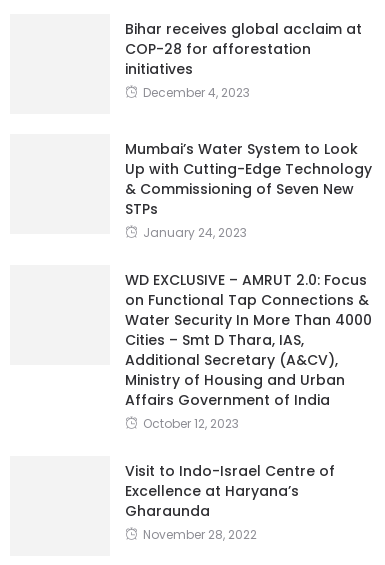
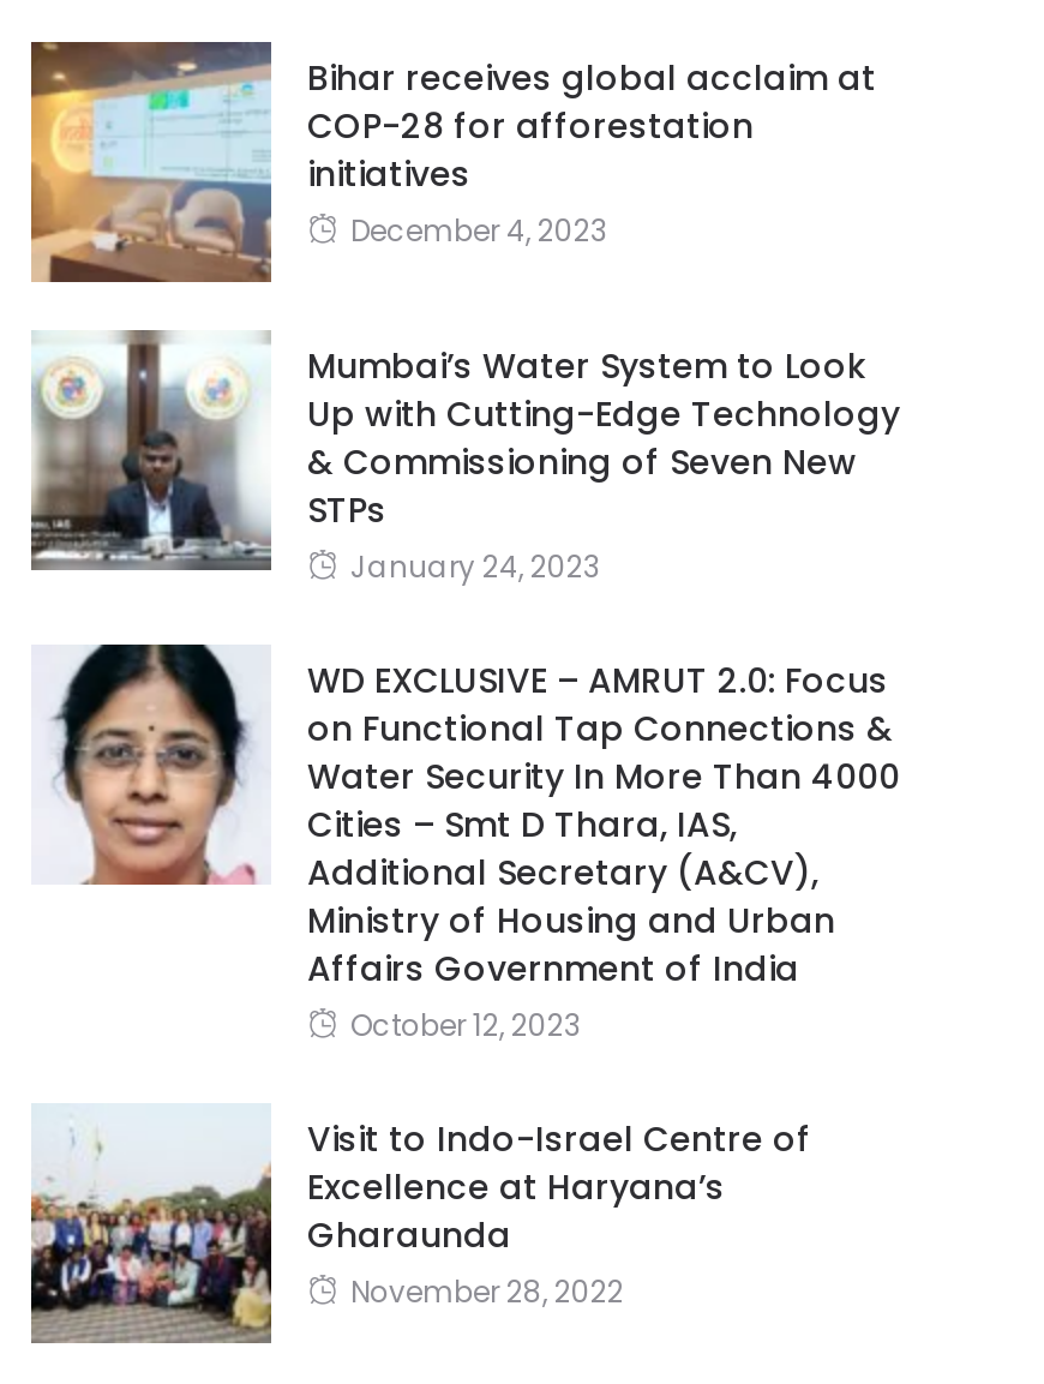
+ [image]

+ [image]

+ [image]

+ [image]
